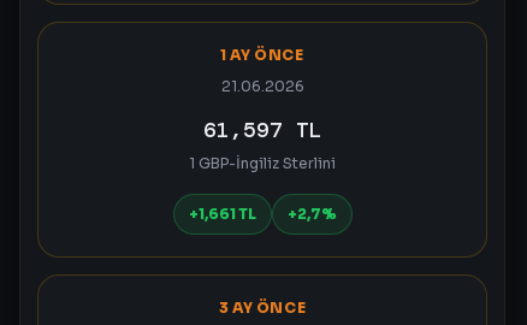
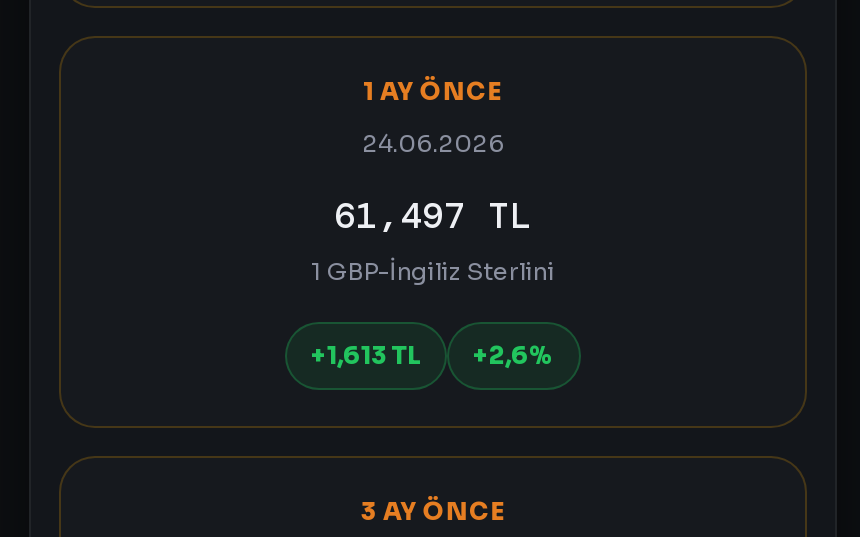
- 21.06.2026
+ 24.06.2026

- 61,597 TL
+ 61,497 TL

- +1,661 TL
+ +1,613 TL

- +2,7%
+ +2,6%
